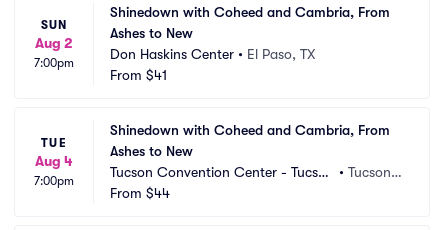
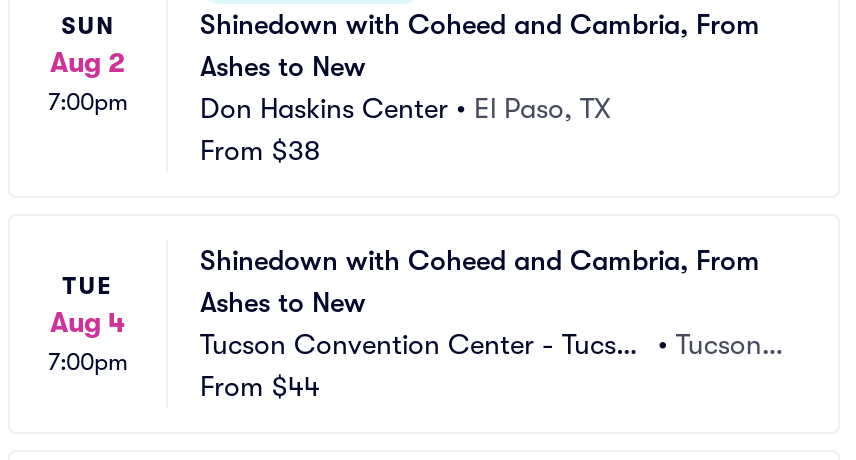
- From $41
+ From $38
